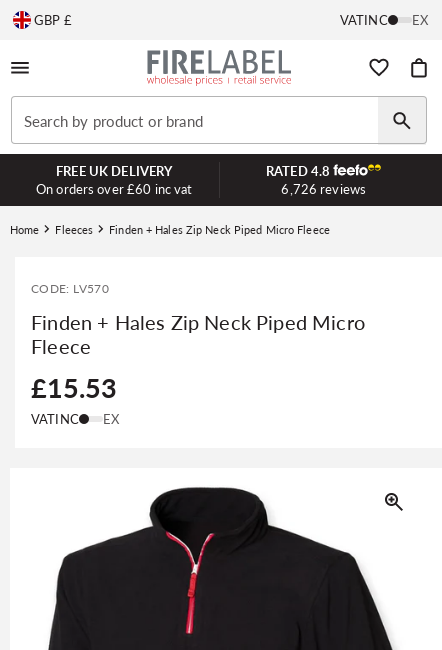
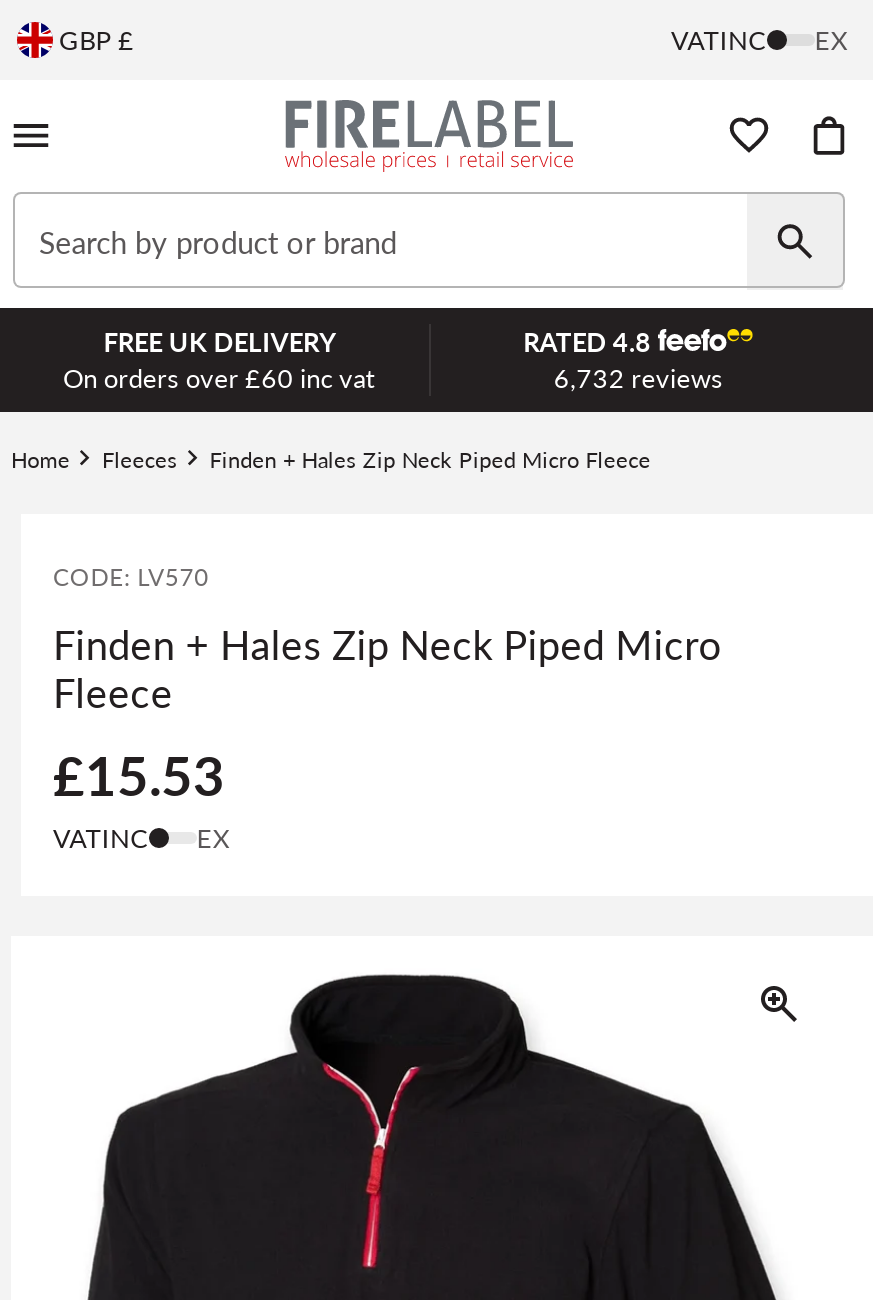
- 6,726 reviews
+ 6,732 reviews
